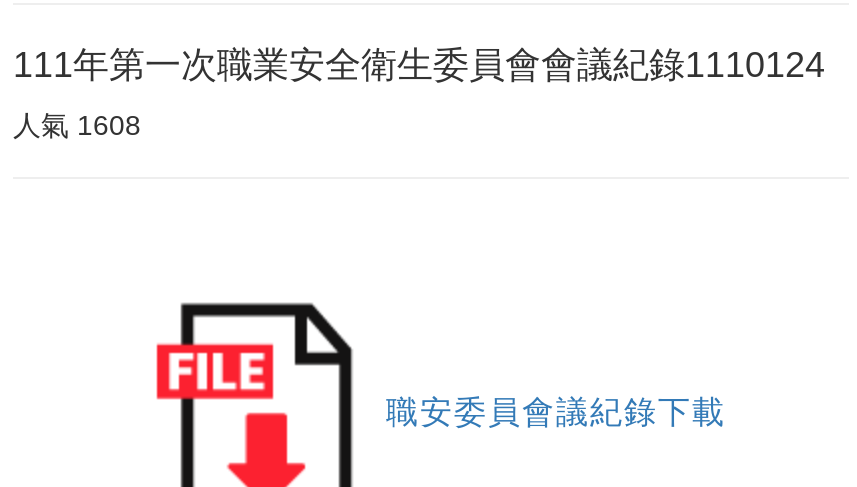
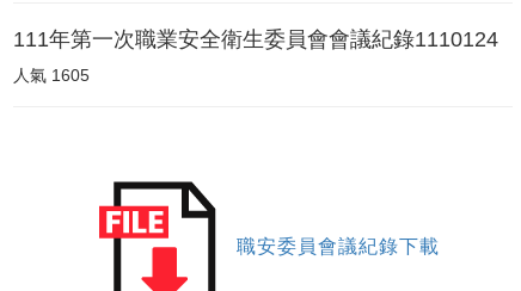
- 人氣1608
+ 人氣1605
